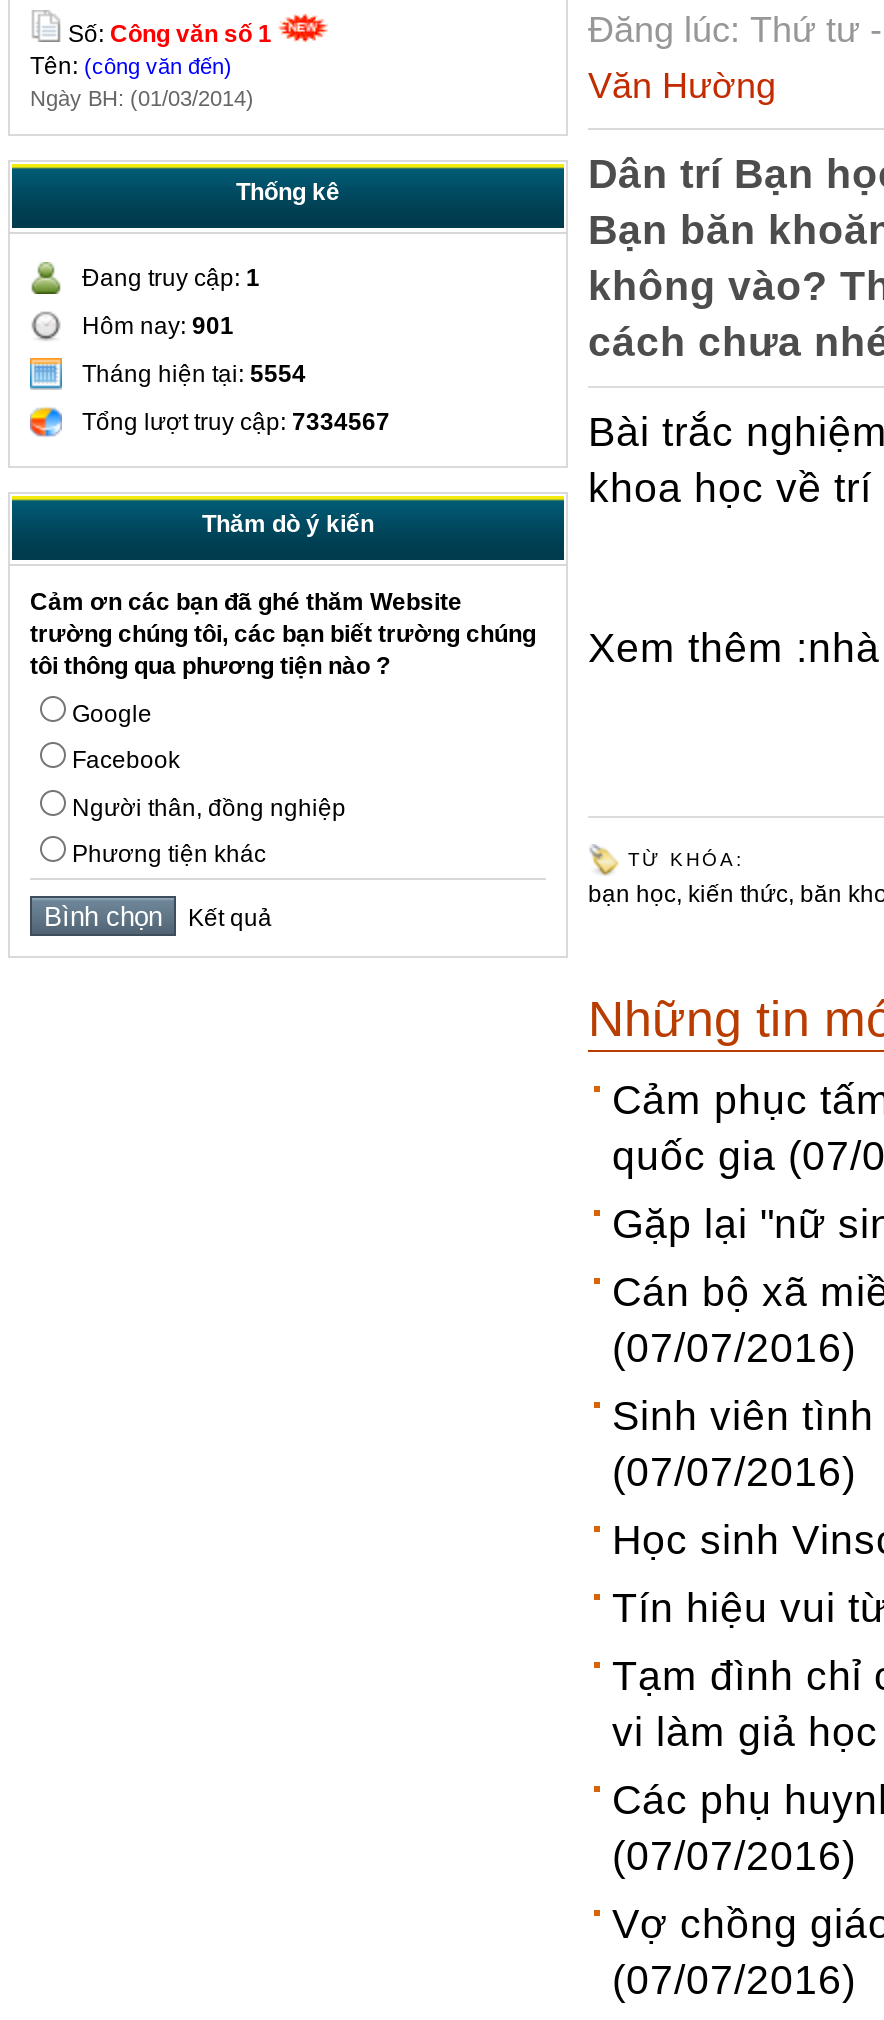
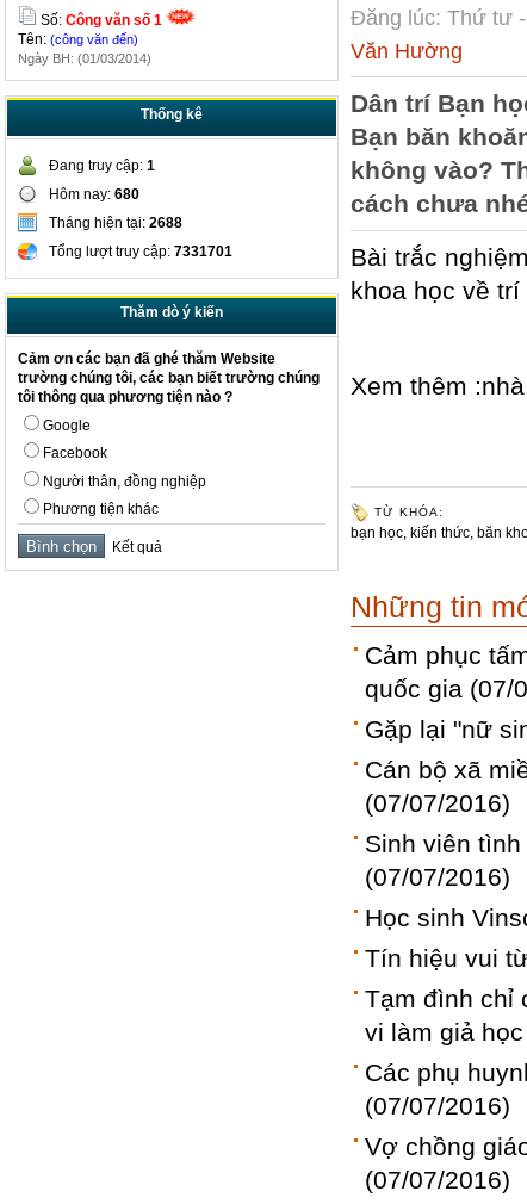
- Hôm nay: 901
+ Hôm nay: 680

- Tháng hiện tại: 5554
+ Tháng hiện tại: 2688

- Tổng lượt truy cập: 7334567
+ Tổng lượt truy cập: 7331701
